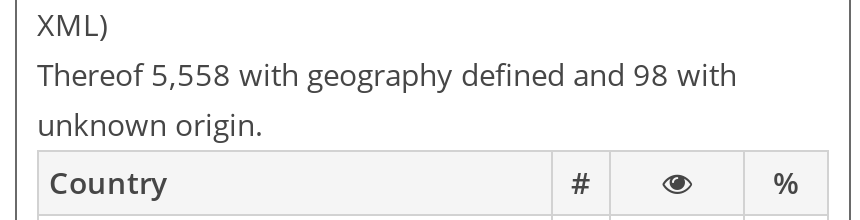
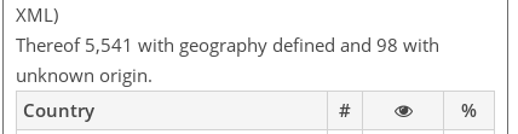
- Thereof 5,558 with geography defined and 98 with
+ Thereof 5,541 with geography defined and 98 with
